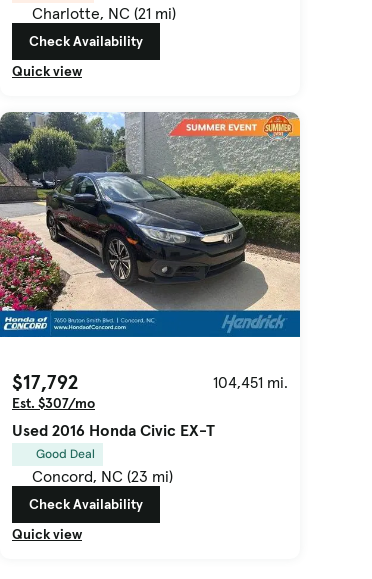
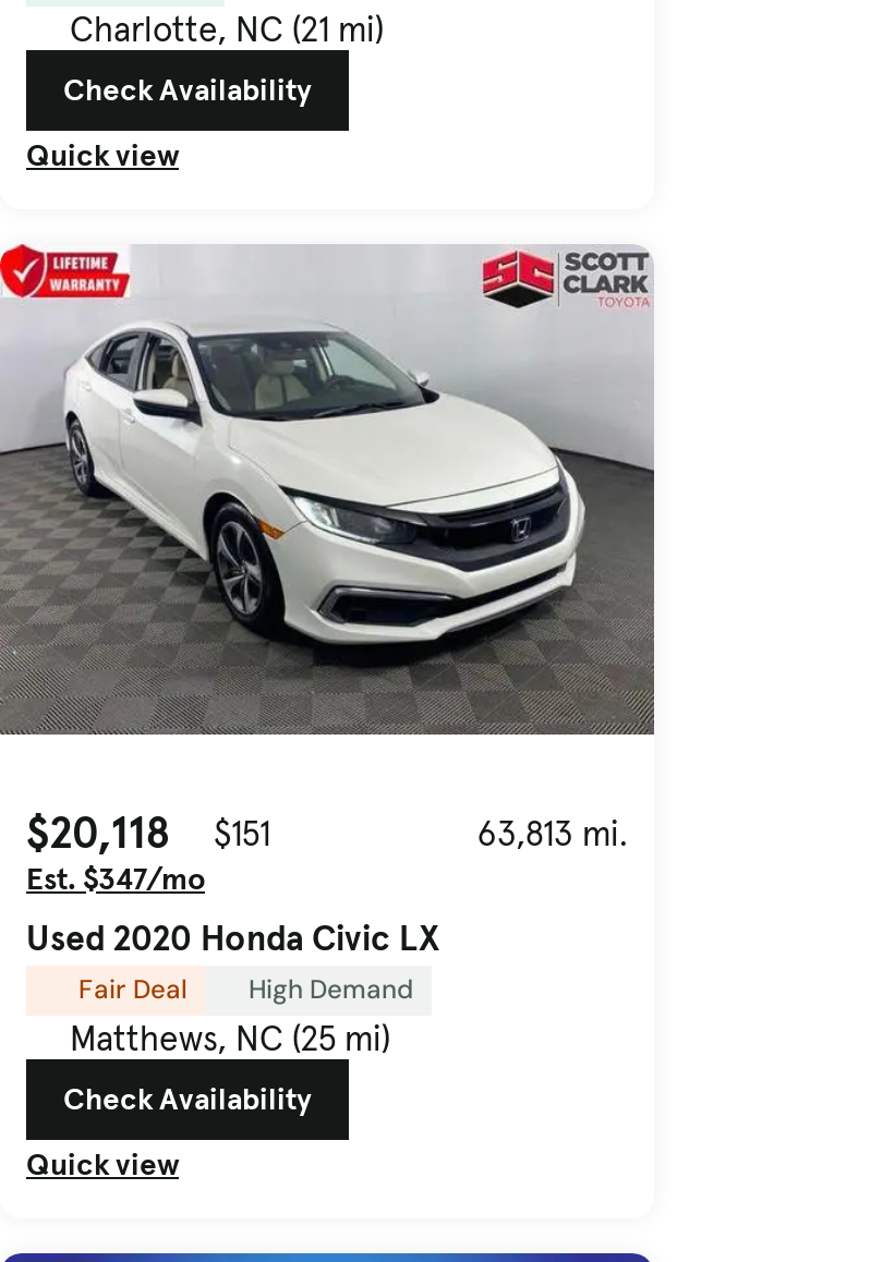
- [image]
- $17,792
- 104,451 mi.
- Est. $307/mo
- Used 2016 Honda Civic EX-T
- Good Deal
- Concord, NC (23 mi)
+ [image]
+ $20,118
+ $151
+ 63,813 mi.
+ Est. $347/mo
+ Used 2020 Honda Civic LX
+ Fair Deal
+ High Demand
+ Matthews, NC (25 mi)
